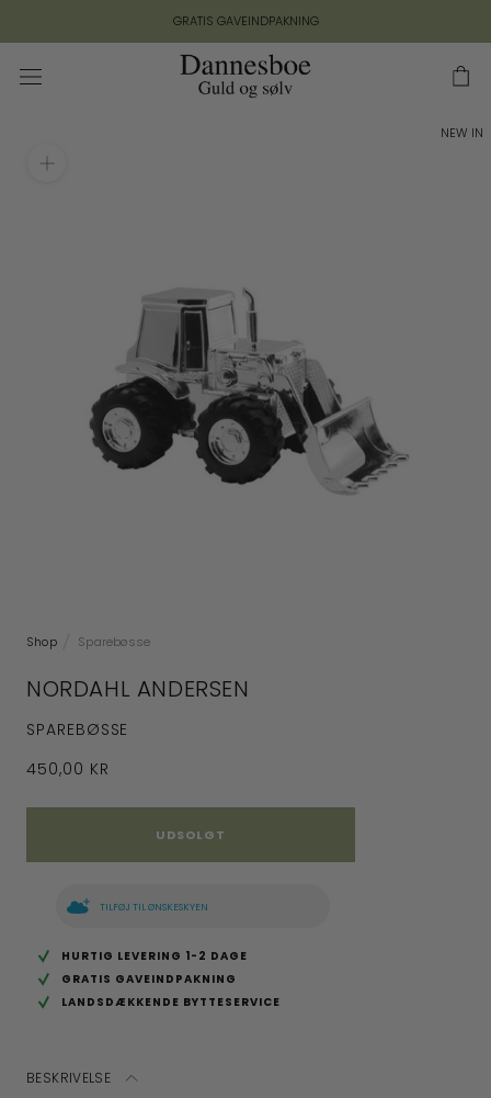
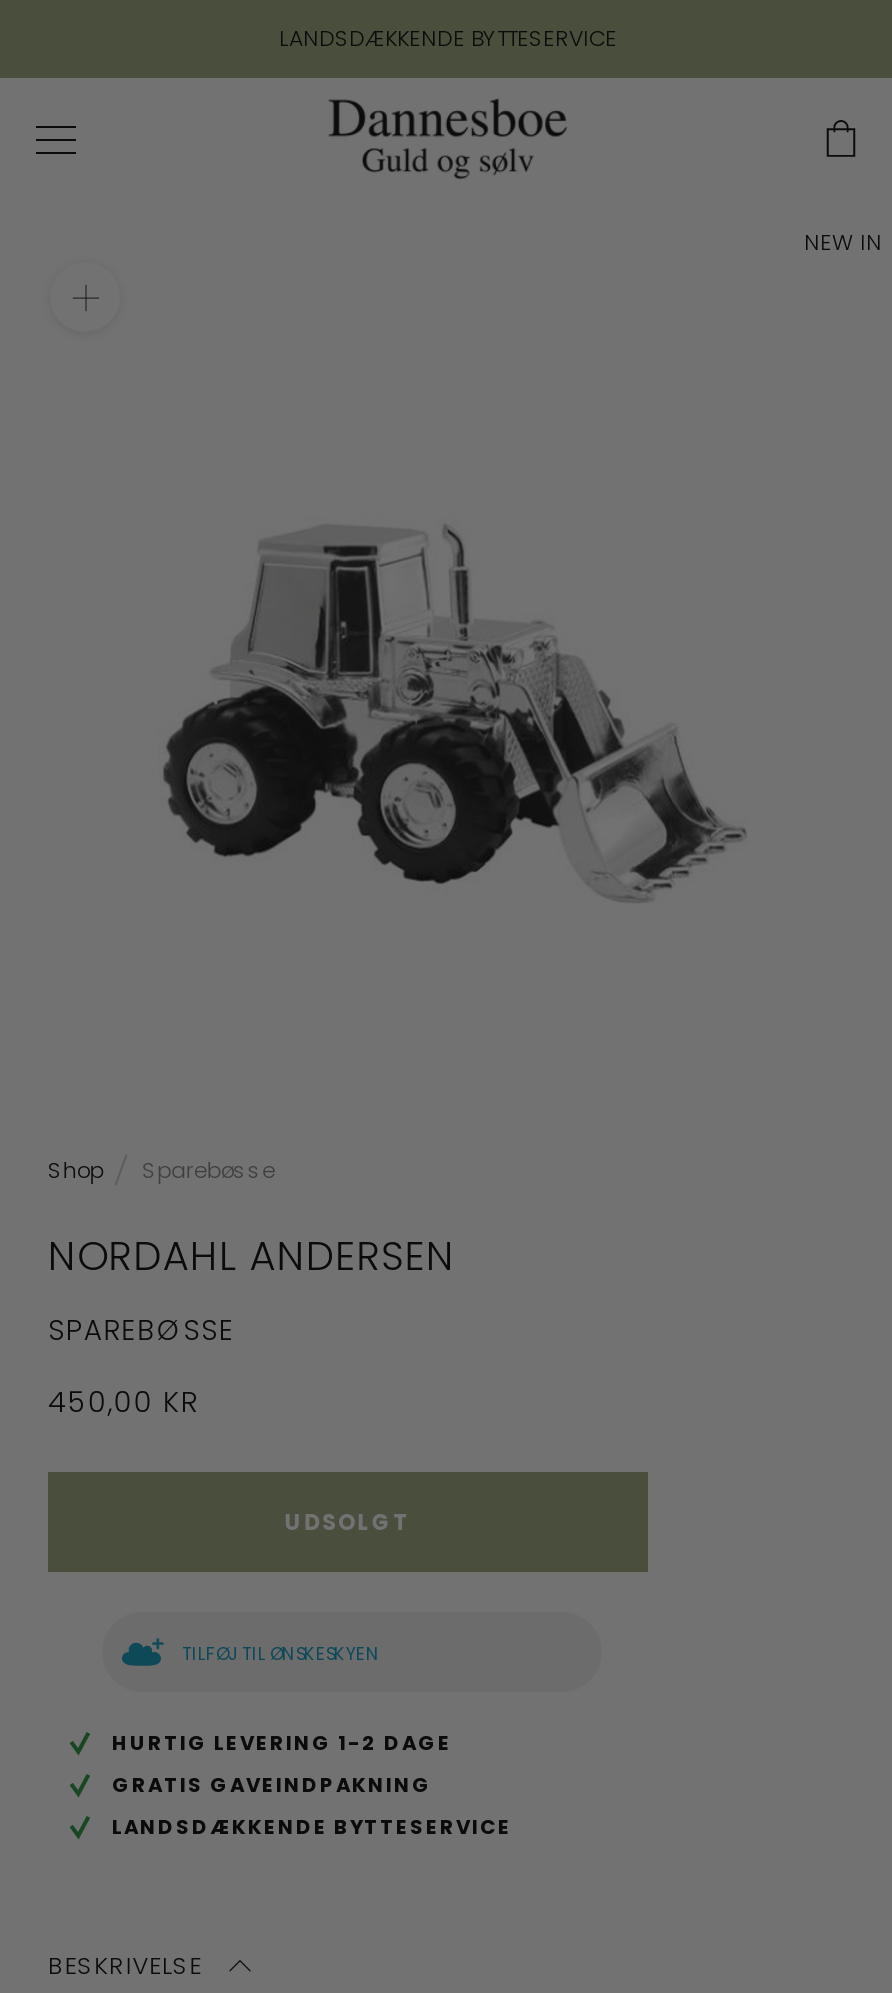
- GRATIS GAVEINDPAKNING
+ LANDSDÆKKENDE BYTTESERVICE
